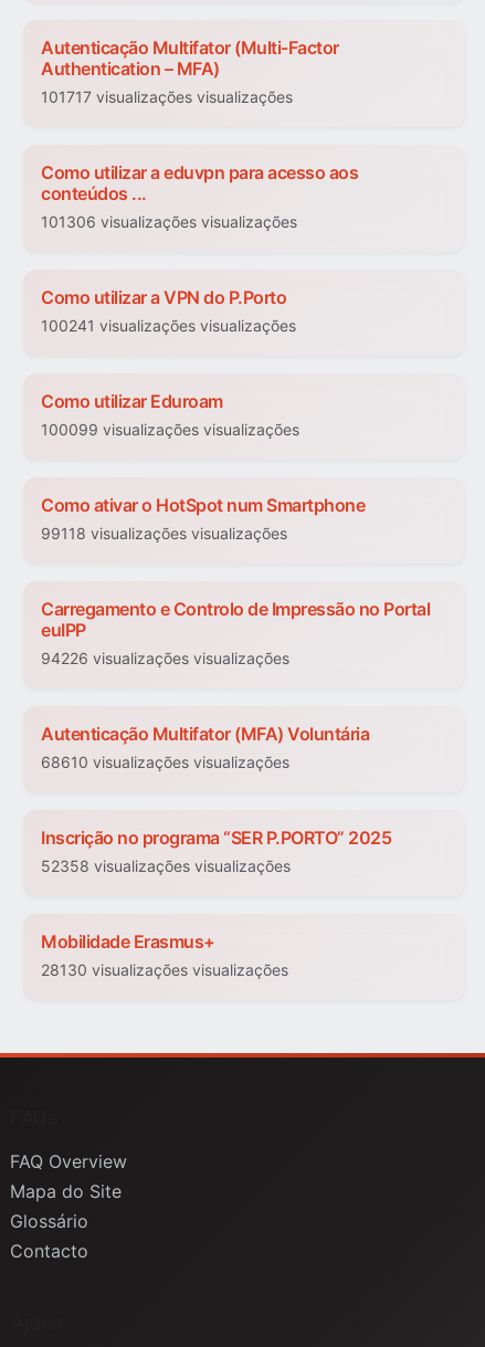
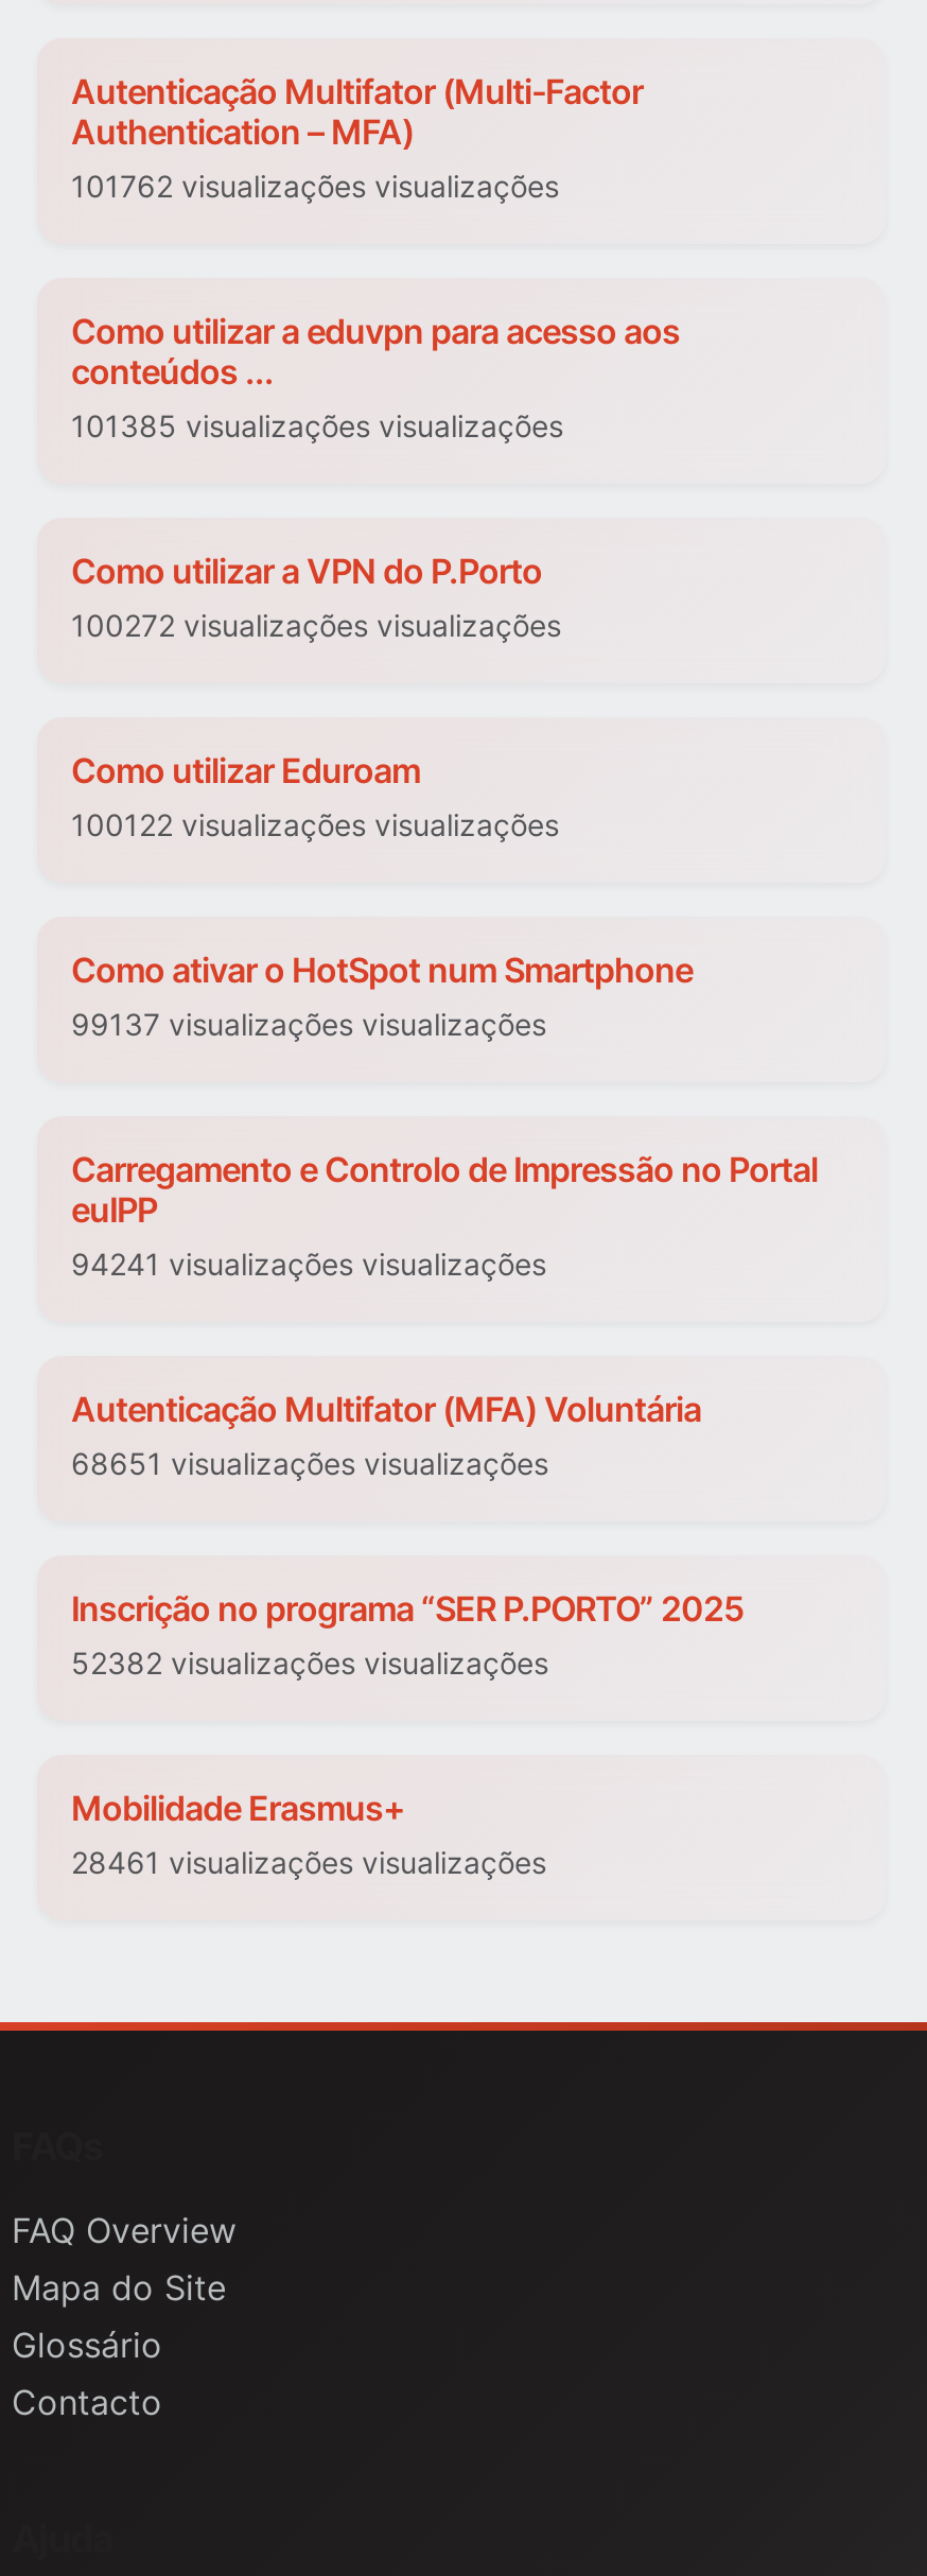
- 101717 visualizações visualizações
+ 101762 visualizações visualizações

- 101306 visualizações visualizações
+ 101385 visualizações visualizações

- 100241 visualizações visualizações
+ 100272 visualizações visualizações

- 100099 visualizações visualizações
+ 100122 visualizações visualizações

- 99118 visualizações visualizações
+ 99137 visualizações visualizações

- 94226 visualizações visualizações
+ 94241 visualizações visualizações

- 68610 visualizações visualizações
+ 68651 visualizações visualizações

- 52358 visualizações visualizações
+ 52382 visualizações visualizações

- 28130 visualizações visualizações
+ 28461 visualizações visualizações
